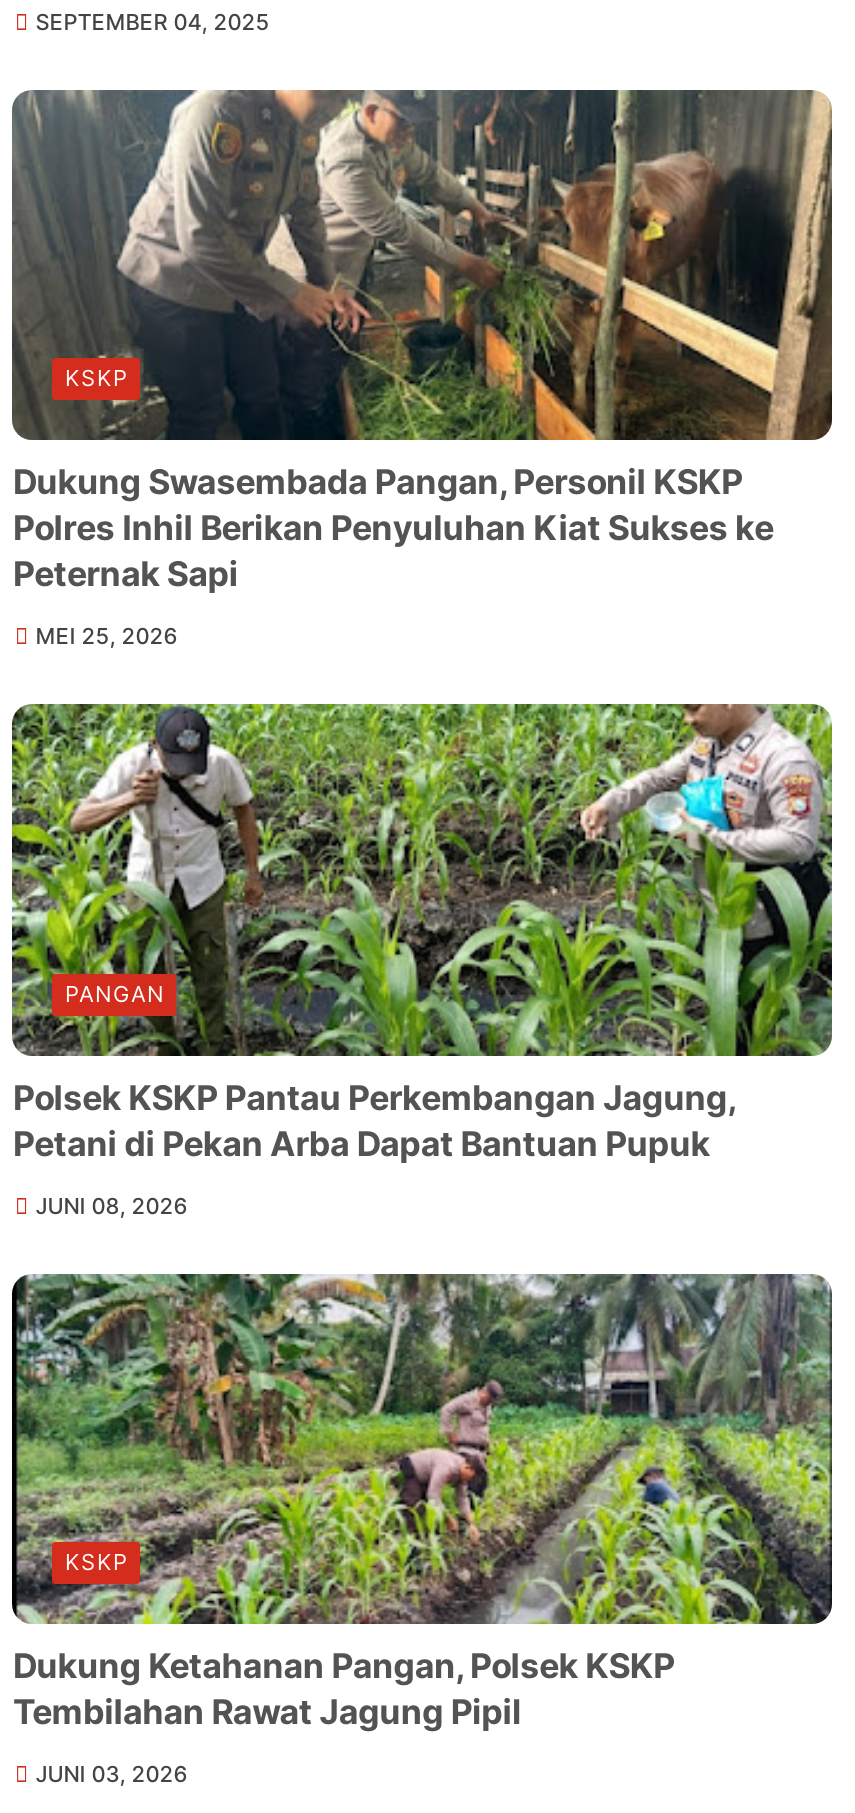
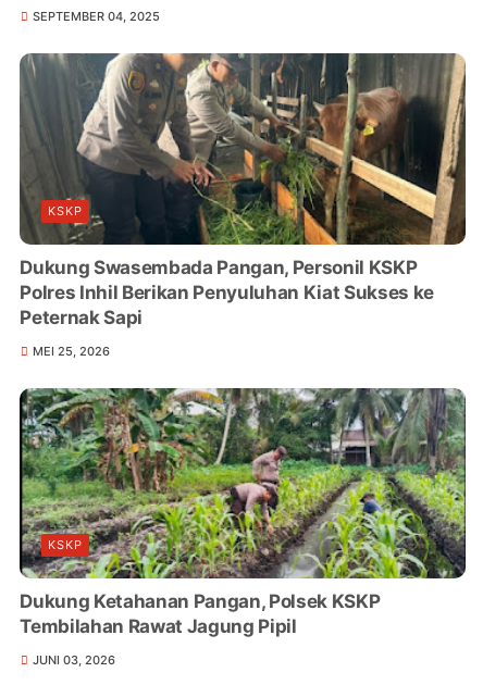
- [image]
- PANGAN
- Polsek KSKP Pantau Perkembangan Jagung,
- Petani di Pekan Arba Dapat Bantuan Pupuk
- JUNI 08, 2026
